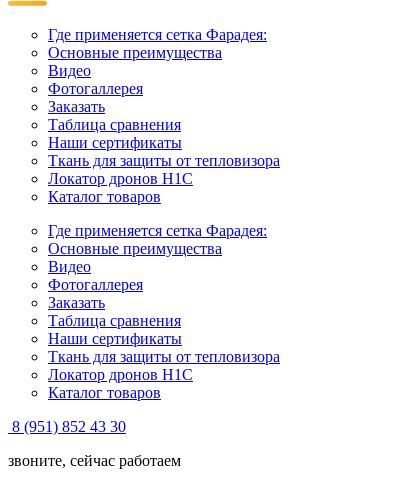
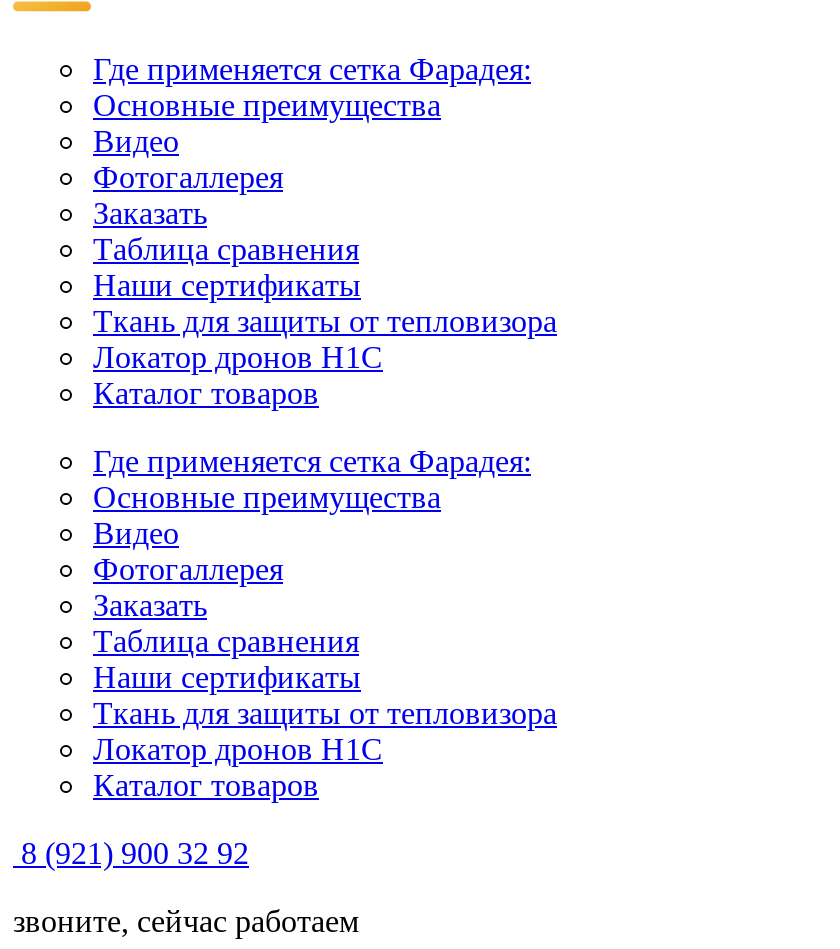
- 8 (951) 852 43 30
+ 8 (921) 900 32 92
